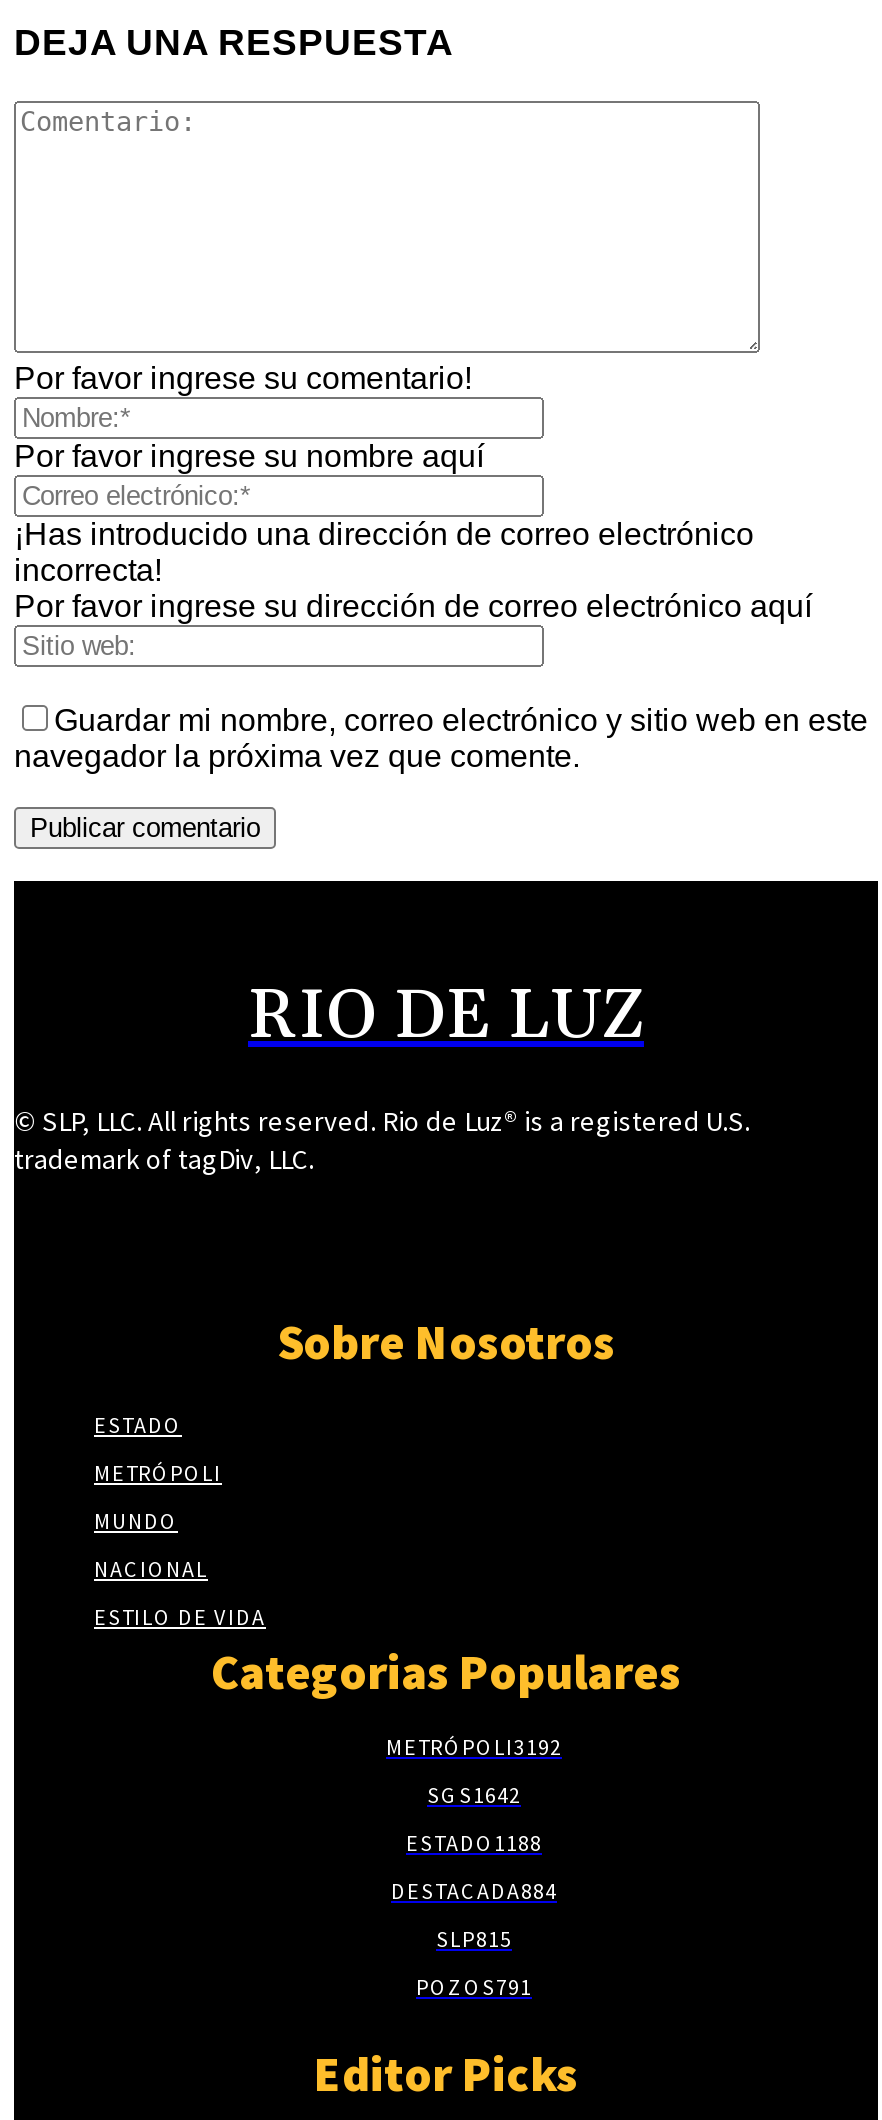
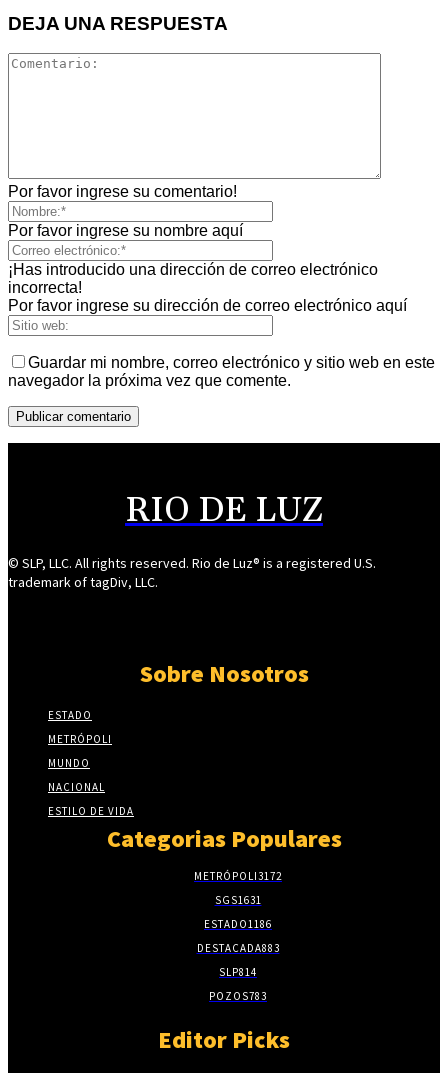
- METRÓPOLI3192
+ METRÓPOLI3172

- SGS 1642
+ SGS 1631

- ESTADO 1188
+ ESTADO 1186

- DESTACADA884
+ DESTACADA883

- SLP815
+ SLP814

- POZOS791
+ POZOS783
